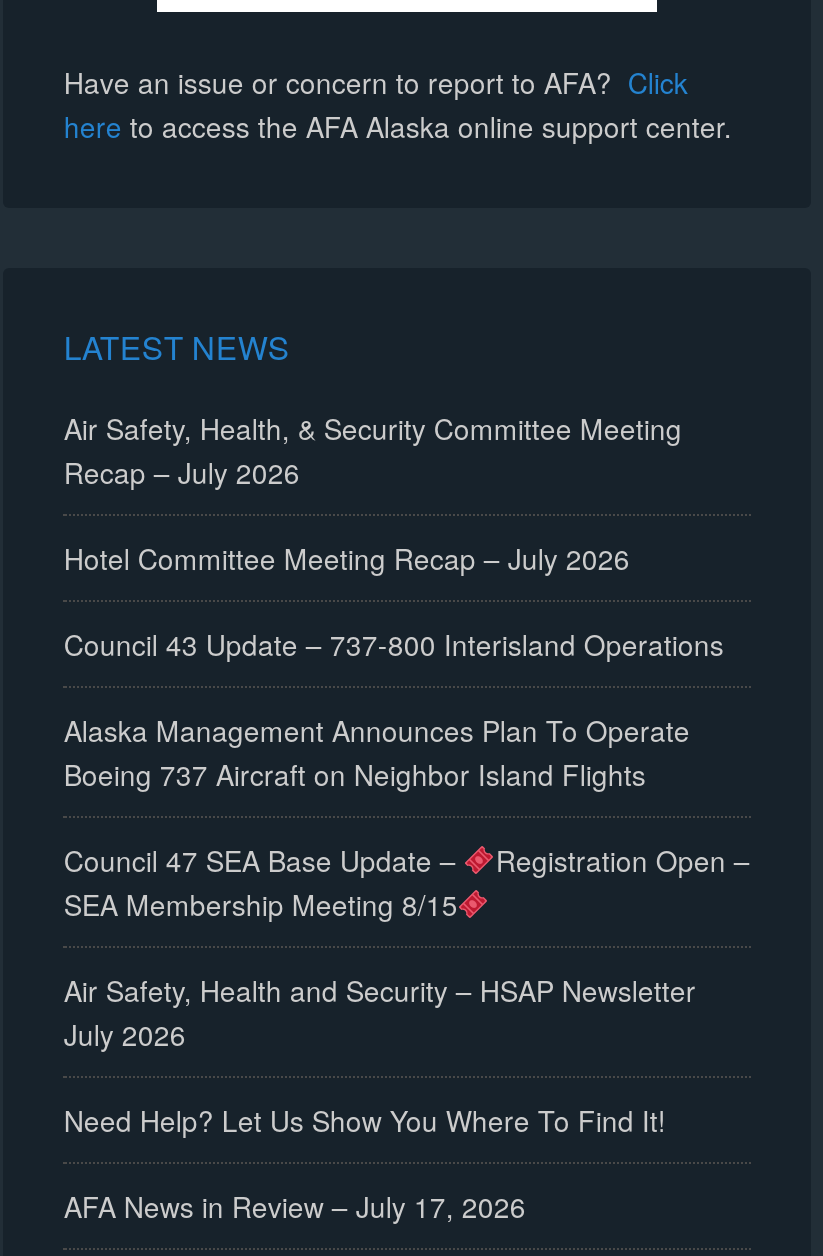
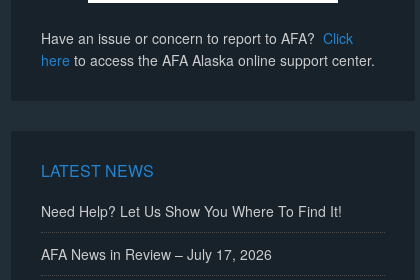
- Air Safety, Health, & Security Committee Meeting
- Recap – July 2026
- Hotel Committee Meeting Recap – July 2026
- Council 43 Update – 737-800 Interisland Operations
- Alaska Management Announces Plan To Operate
- Boeing 737 Aircraft on Neighbor Island Flights
- Council 47 SEA Base Update –
- Registration Open –
- SEA Membership Meeting 8/15
- Air Safety, Health and Security – HSAP Newsletter
- July 2026
